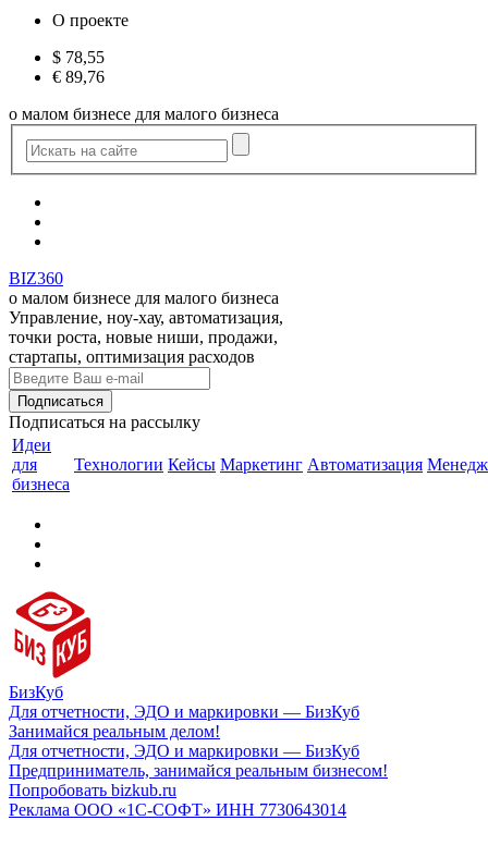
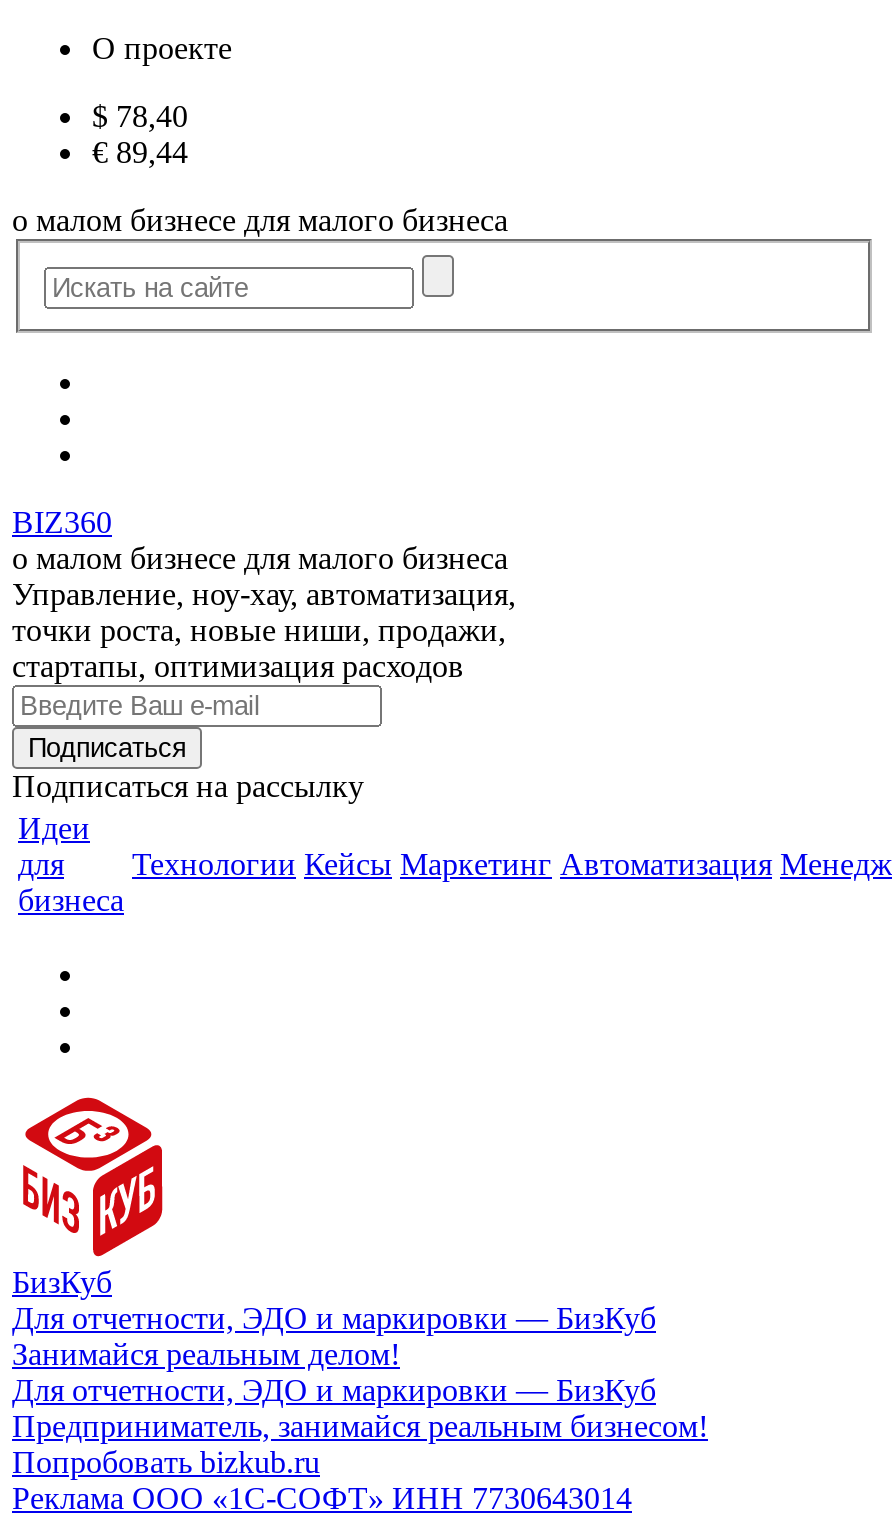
- $78,55
+ $78,40

- €89,76
+ €89,44
